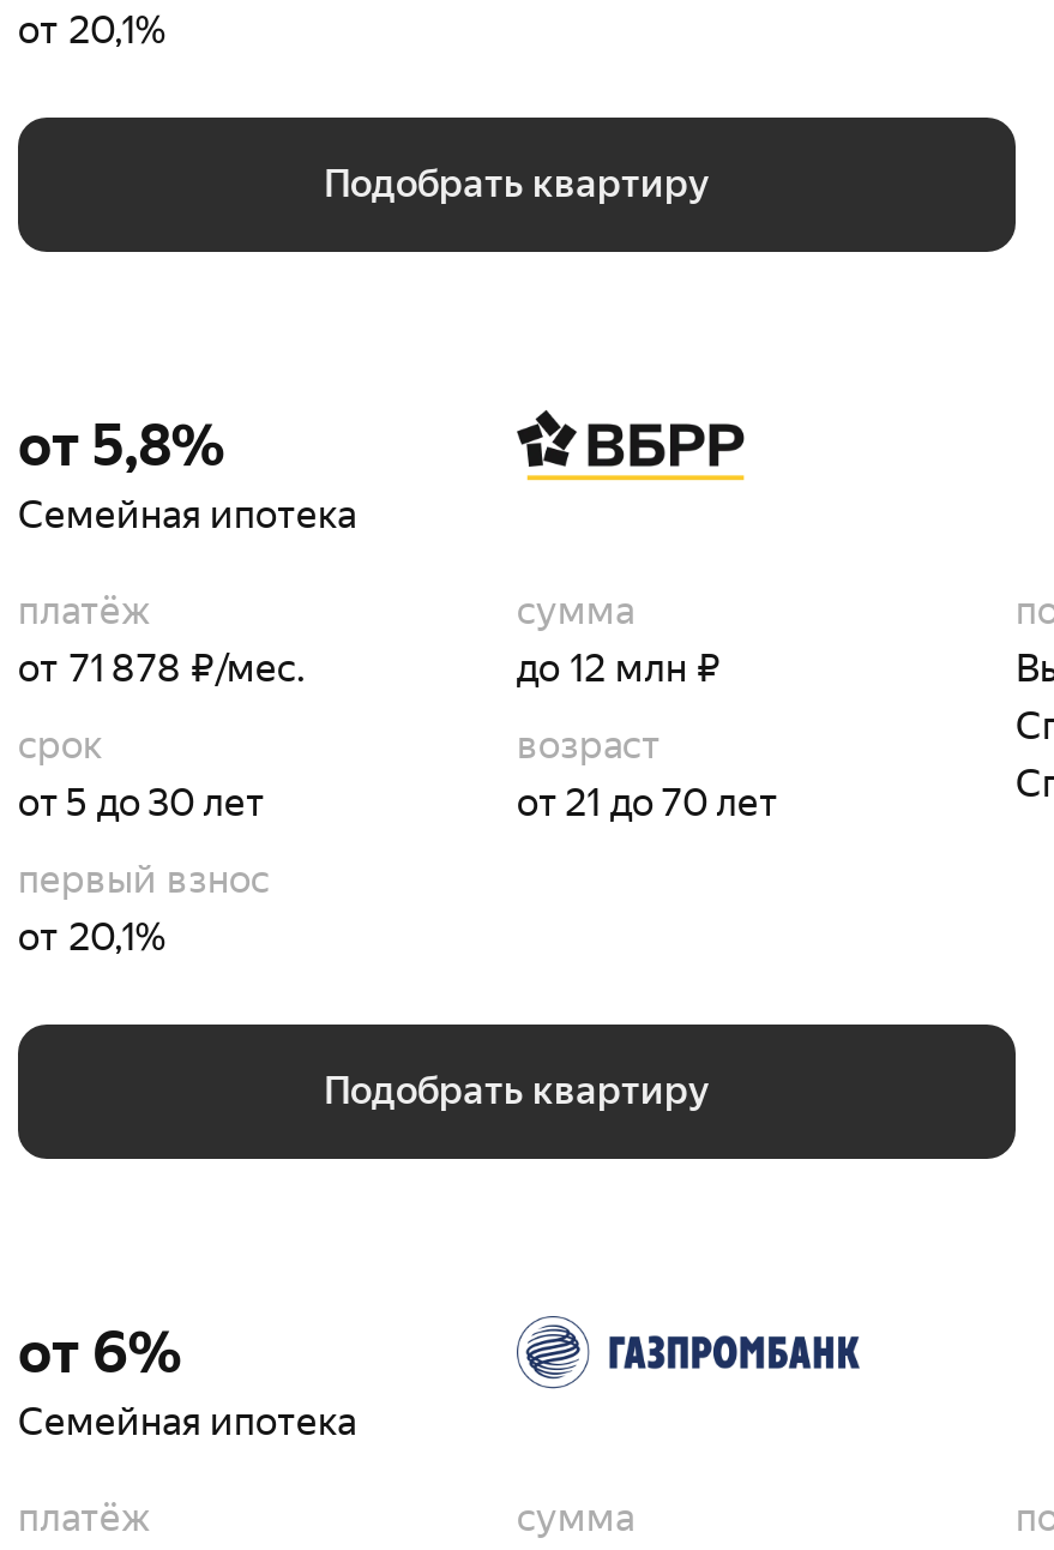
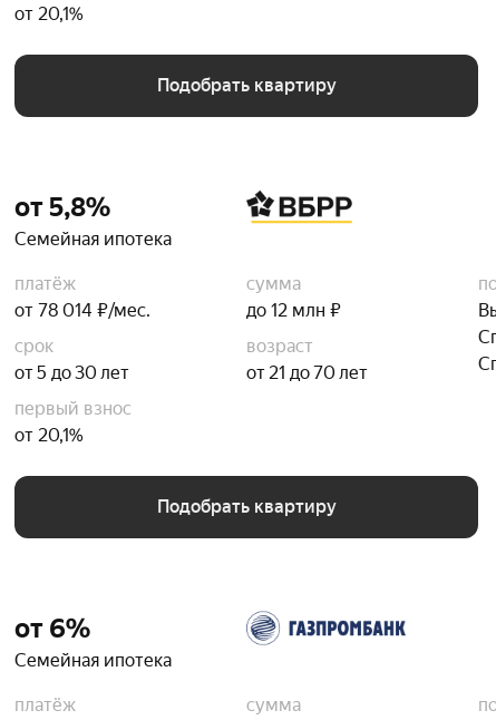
- от 71 878 ₽/мес.
+ от 78 014 ₽/мес.
